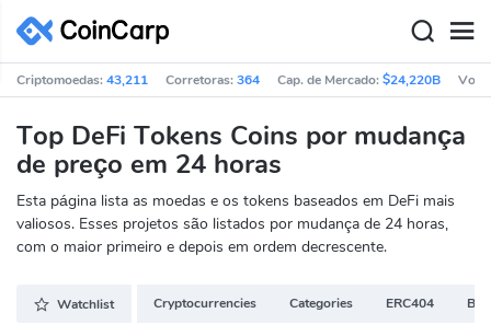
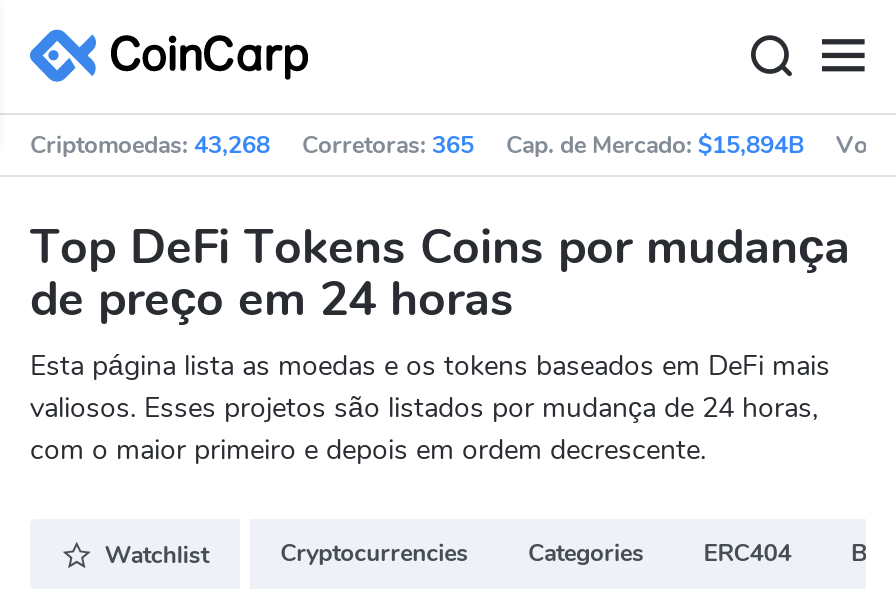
- Criptomoedas: 43,211
+ Criptomoedas: 43,268

- Corretoras: 364
+ Corretoras: 365

- Cap. de Mercado: $24,220B
+ Cap. de Mercado: $15,894B
